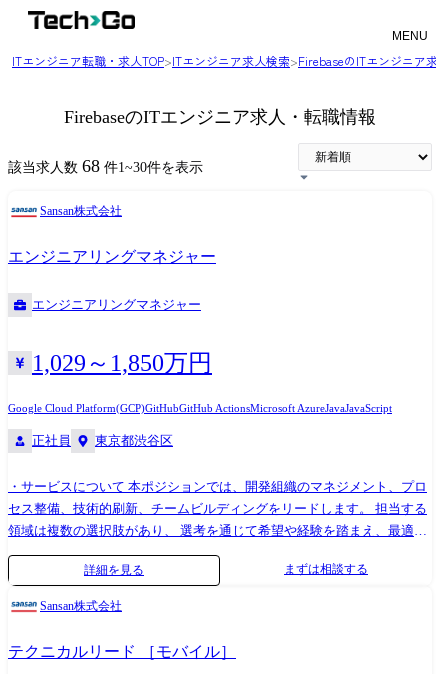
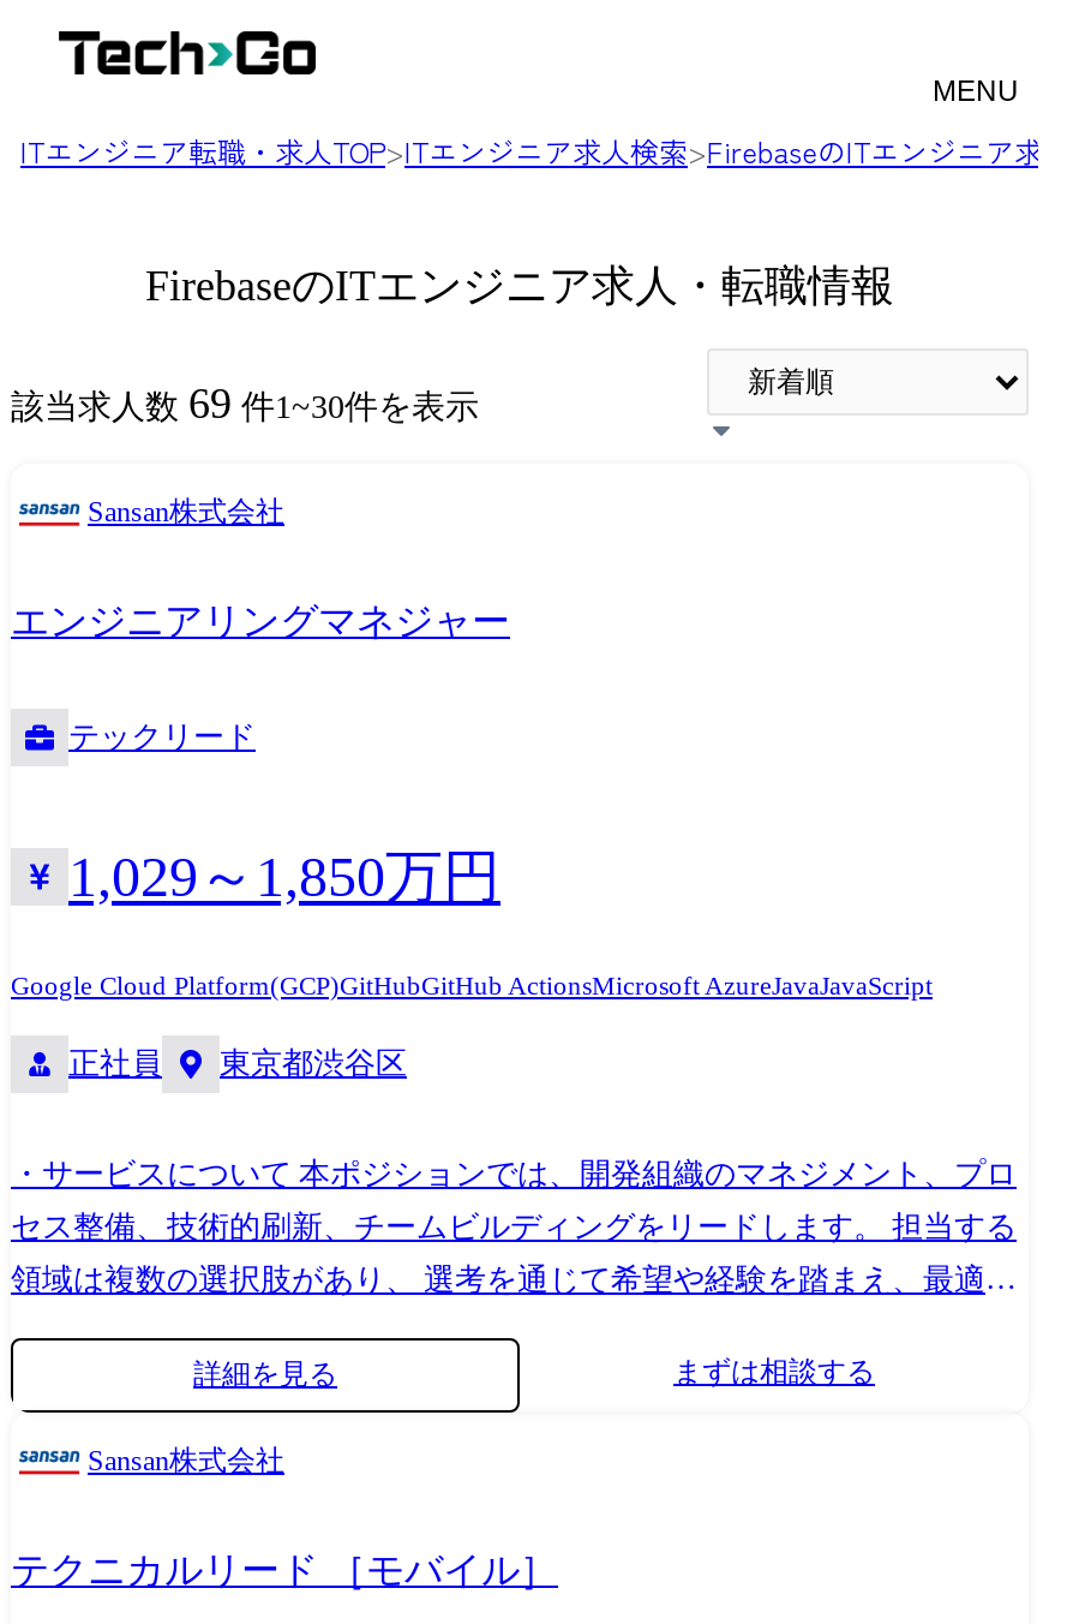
- 該当求人数 68 件1~30件を表示
+ 該当求人数 69 件1~30件を表示

- エンジニアリングマネジャー
+ テックリード
